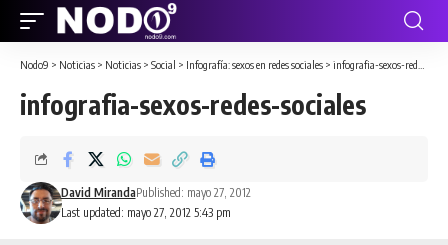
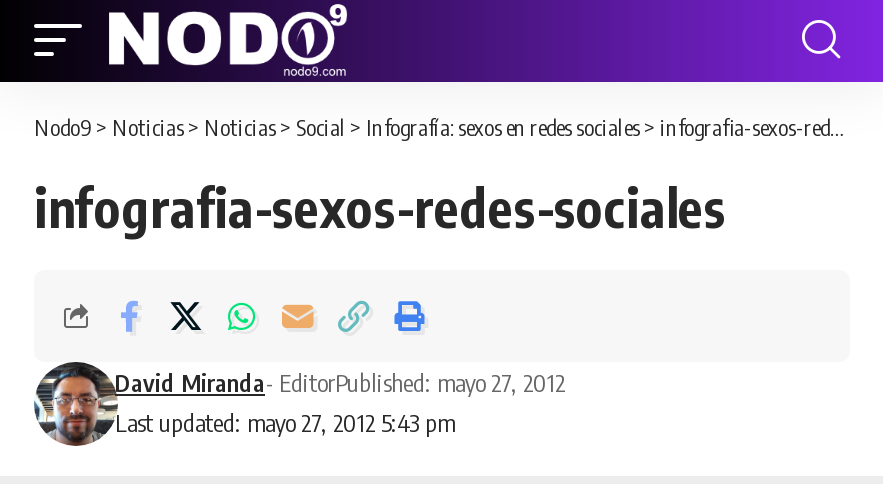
- David MirandaPublished: mayo 27, 2012
+ David Miranda- EditorPublished: mayo 27, 2012
